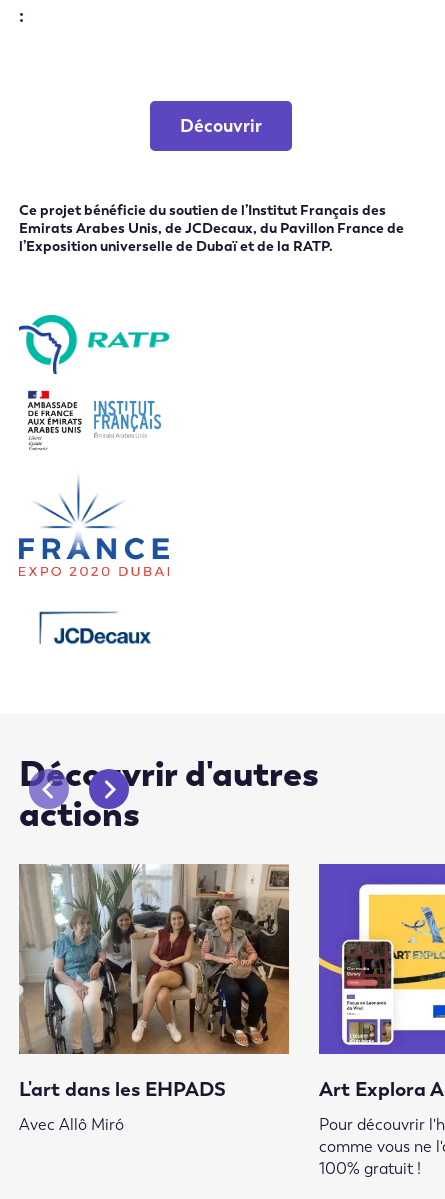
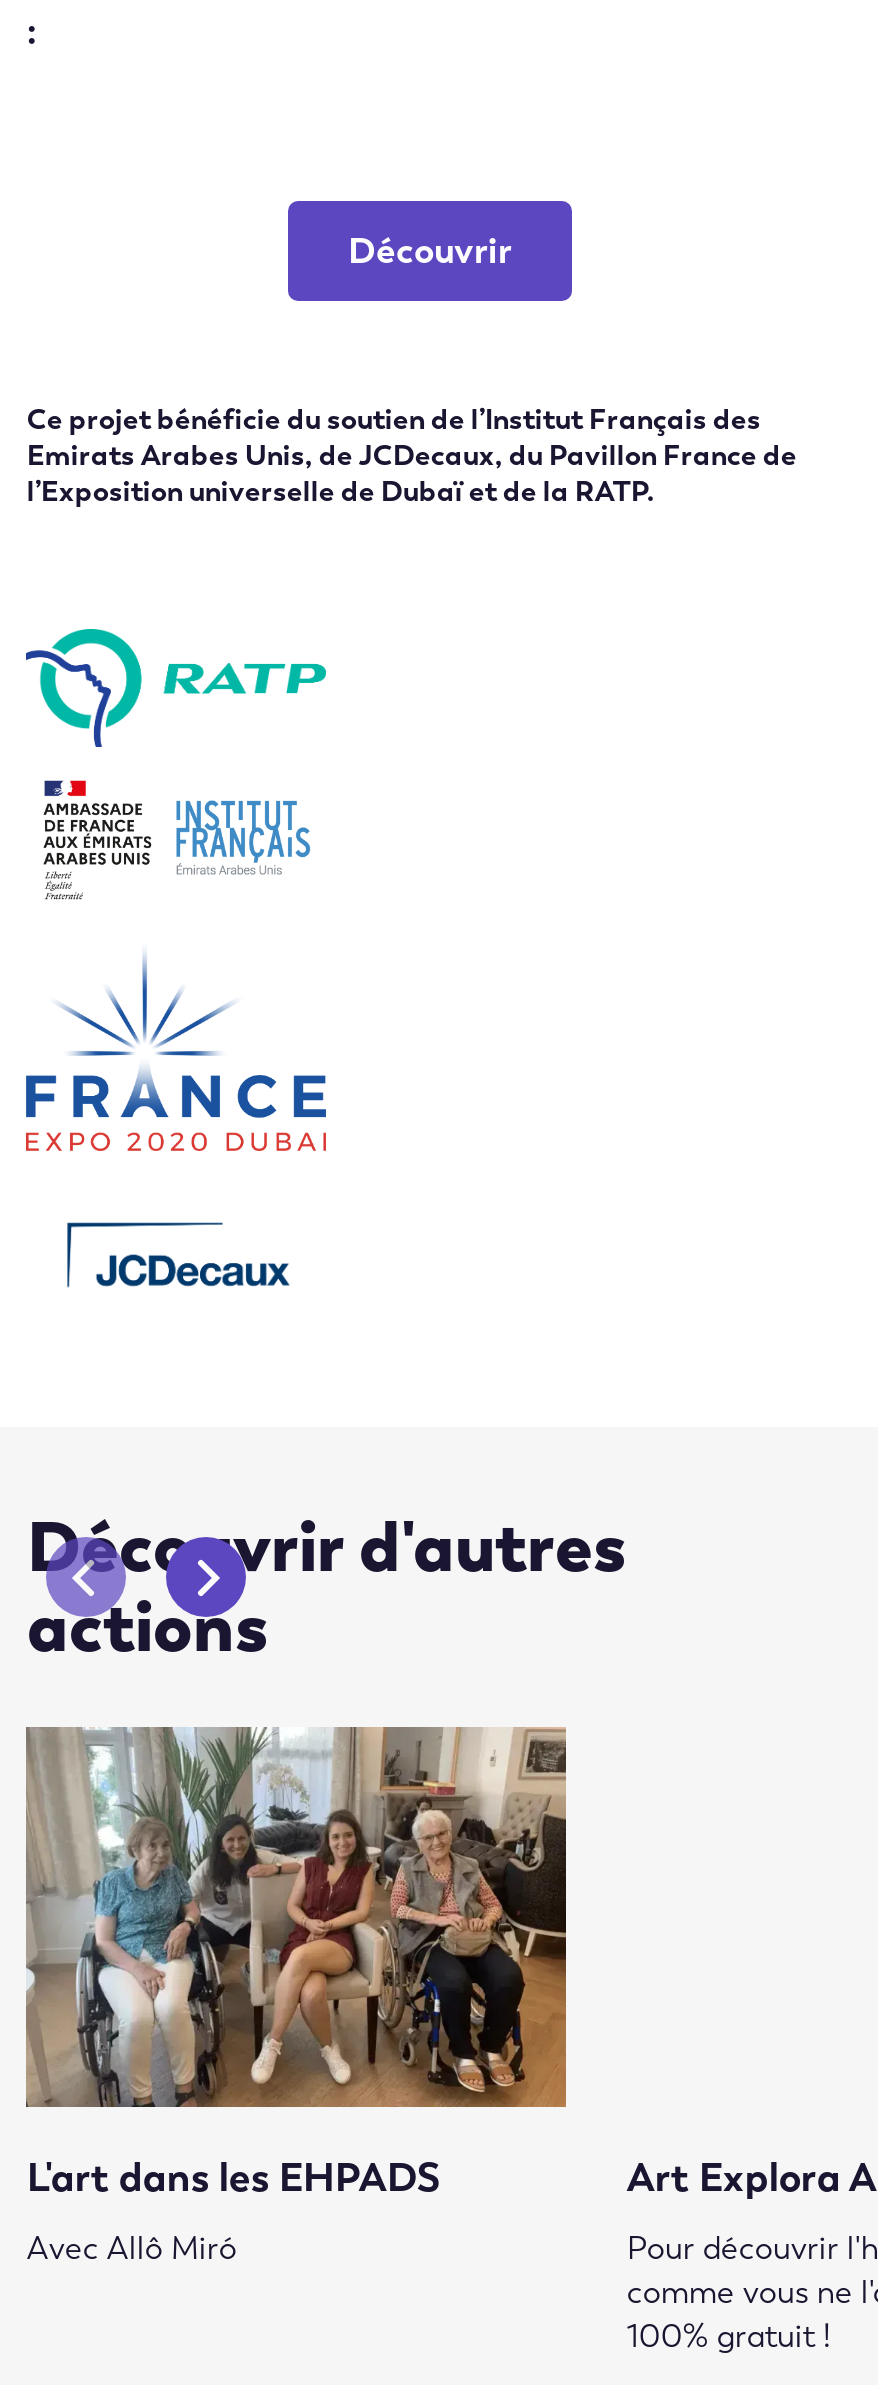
- [image]
